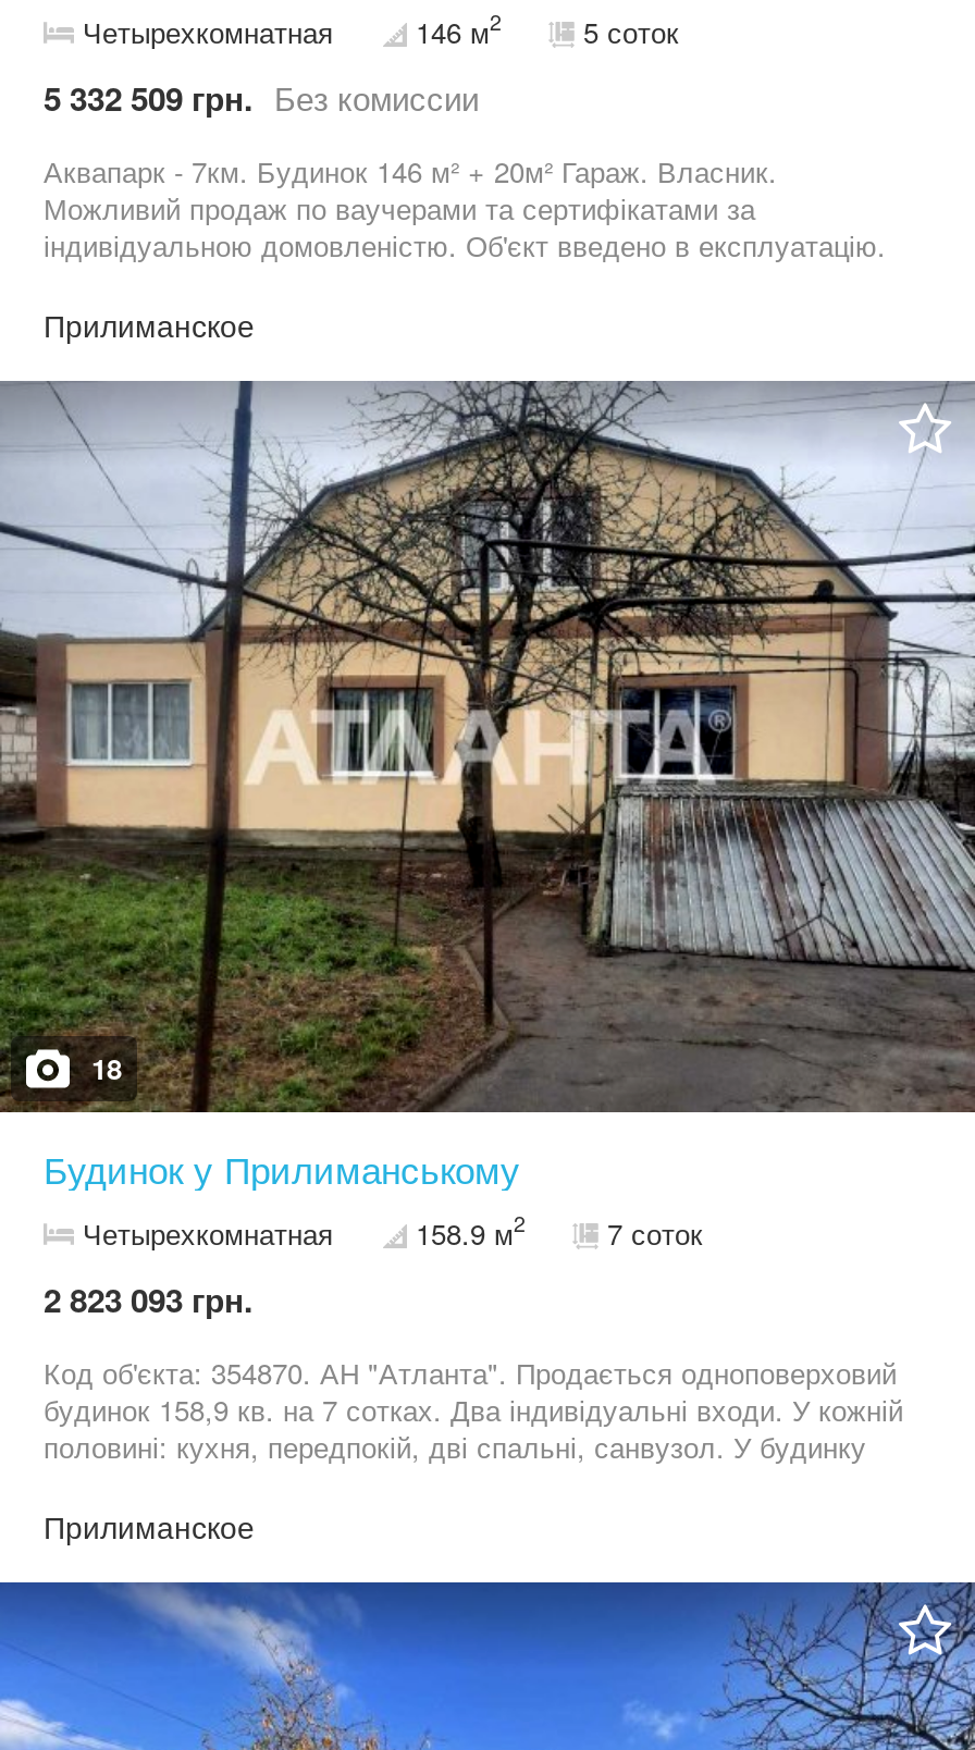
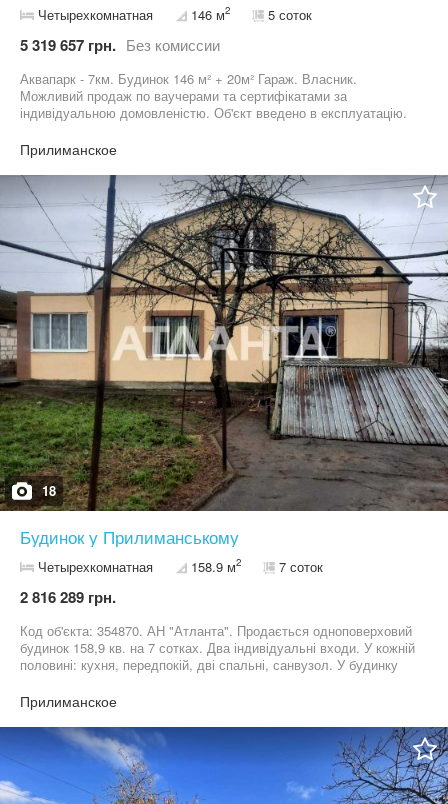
- 5 332 509 грн. Без комиссии
+ 5 319 657 грн. Без комиссии

- 2 823 093 грн.
+ 2 816 289 грн.
